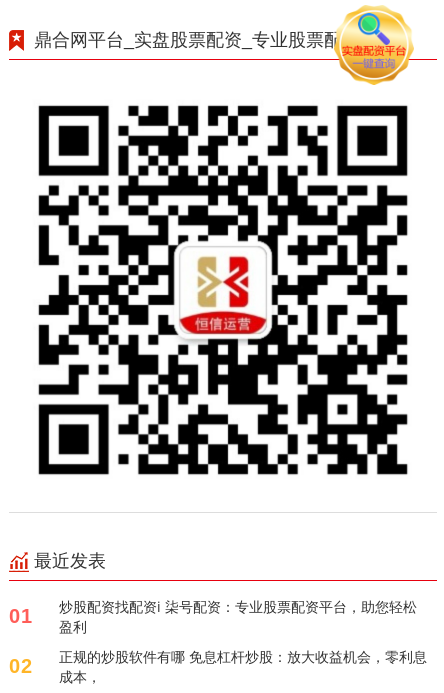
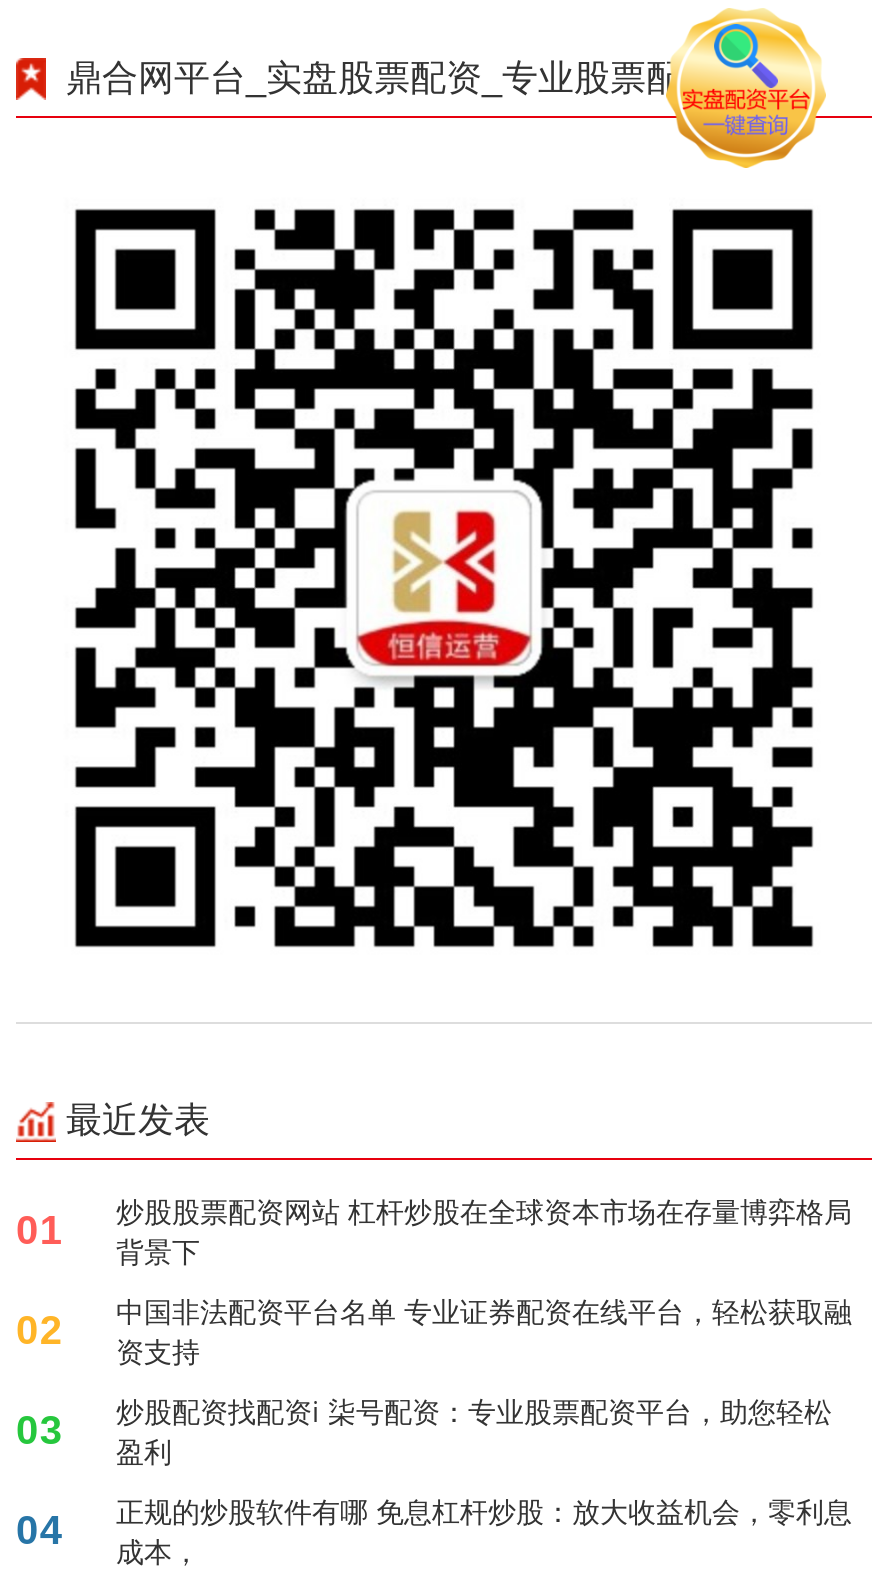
+ 炒股股票配资网站 杠杆炒股在全球资本市场在存量博弈格局
+ 背景下
+ 02
+ 中国非法配资平台名单 专业证券配资在线平台，轻松获取融
+ 资支持
+ 03

- 02 正规的炒股软件有哪 免息杠杆炒股：放大收益机会，零利息 成本，
+ 04 正规的炒股软件有哪 免息杠杆炒股：放大收益机会，零利息 成本，
